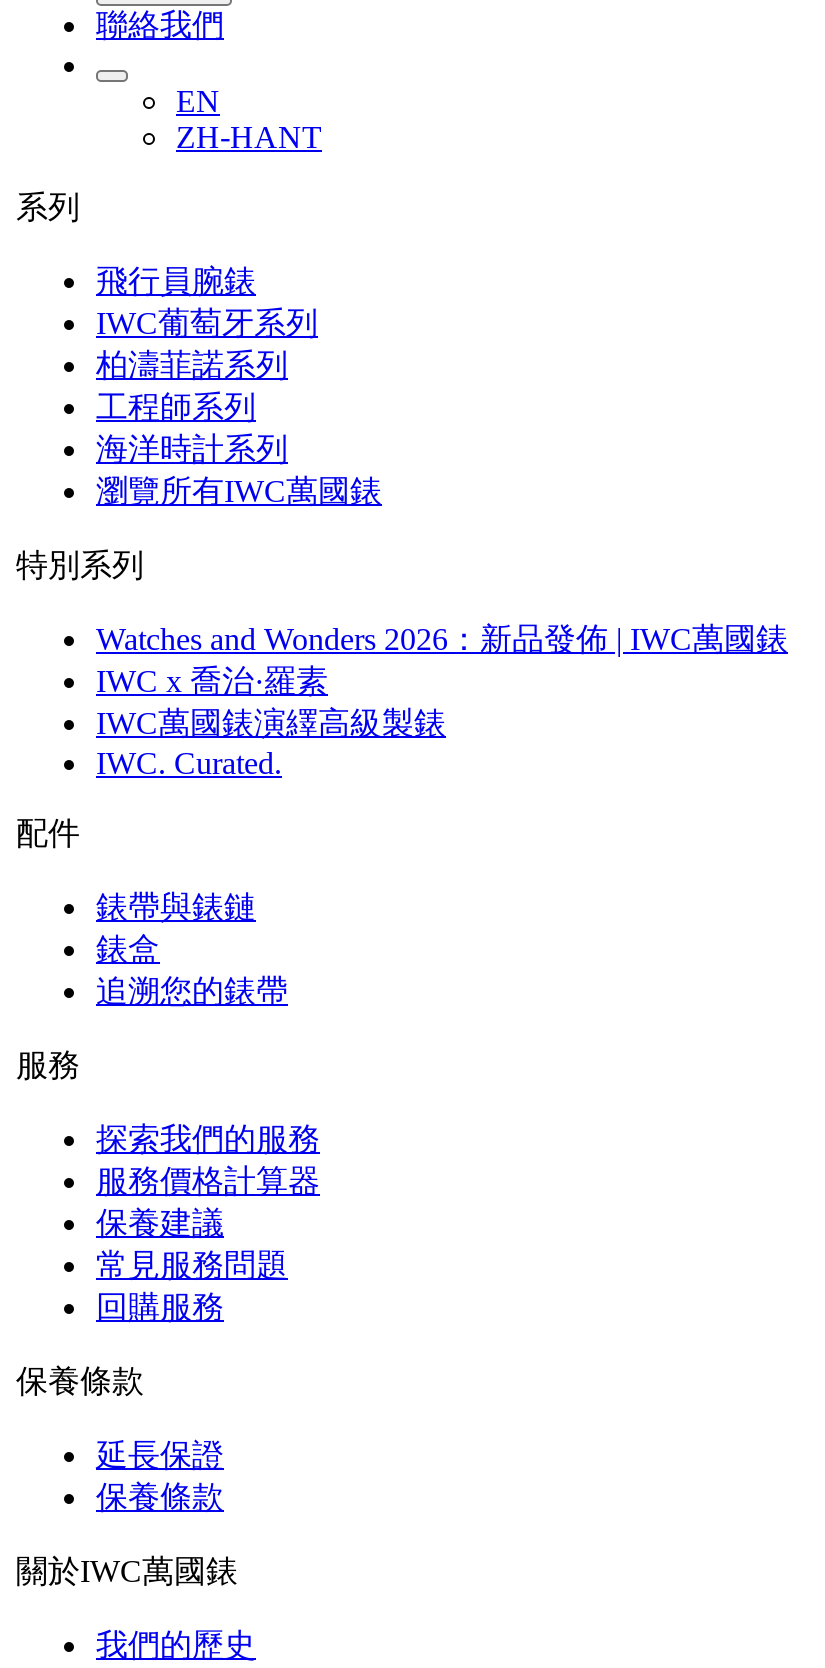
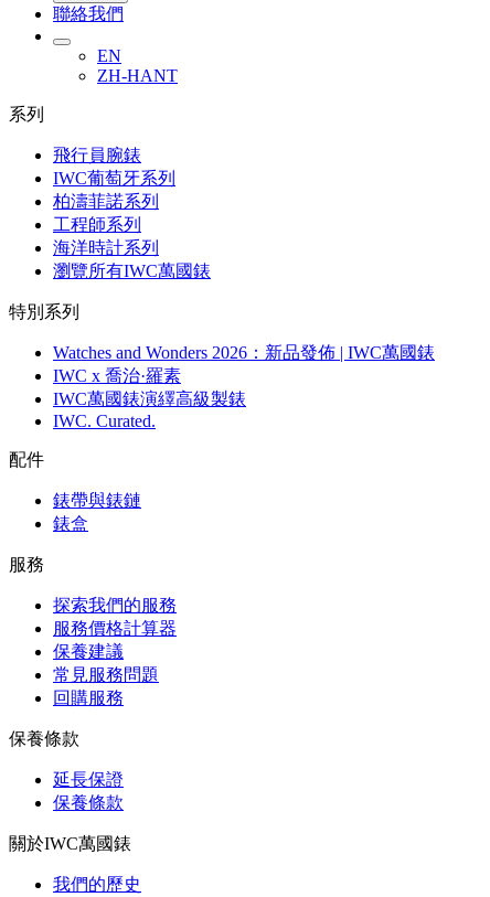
- 追溯您的錶帶
